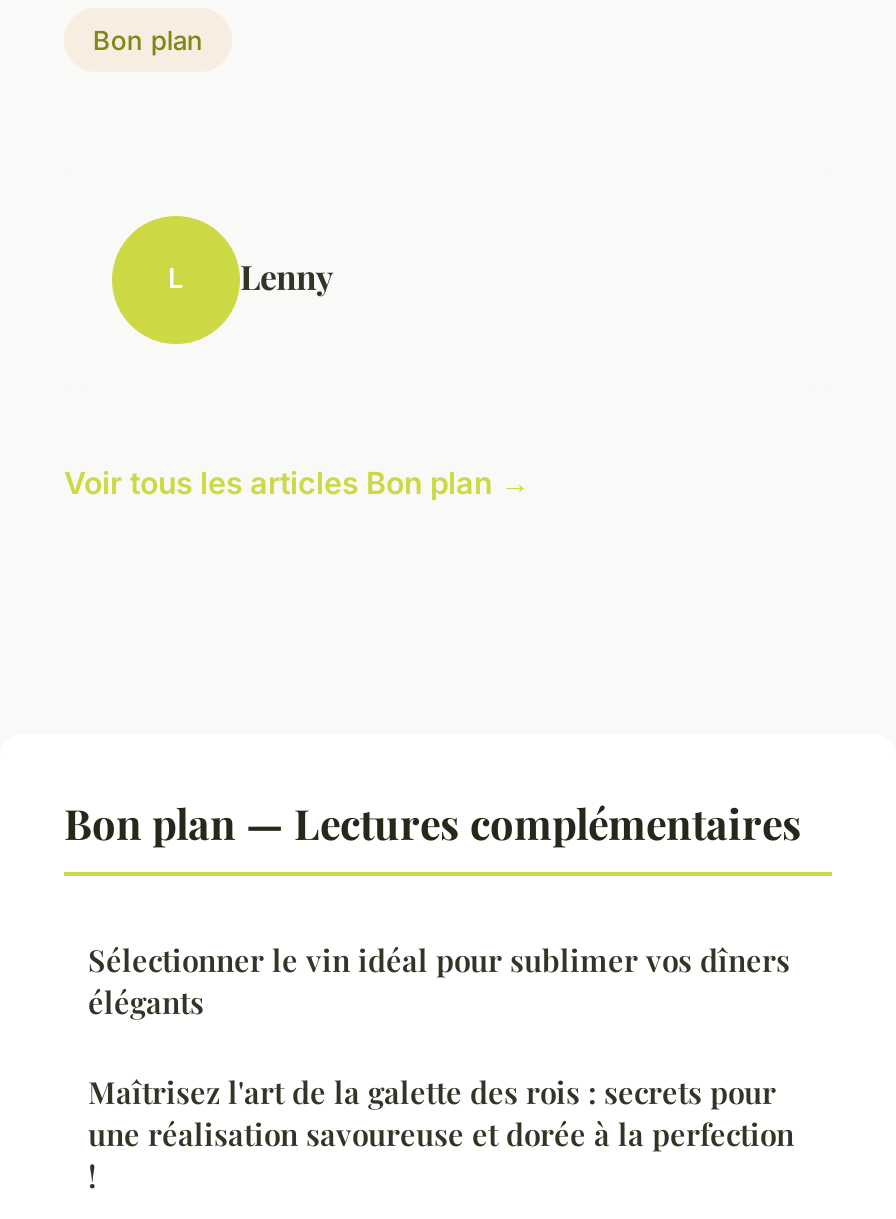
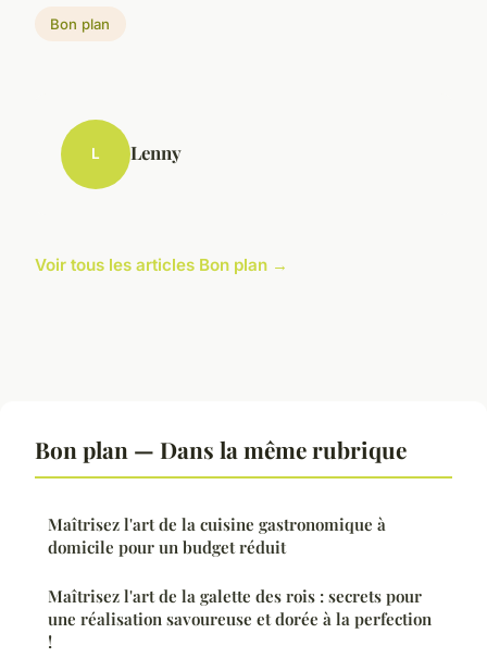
- Bon plan — Lectures complémentaires
+ Bon plan — Dans la même rubrique

- Sélectionner le vin idéal pour sublimer vos dîners
- élégants
+ Maîtrisez l'art de la cuisine gastronomique à
+ domicile pour un budget réduit
